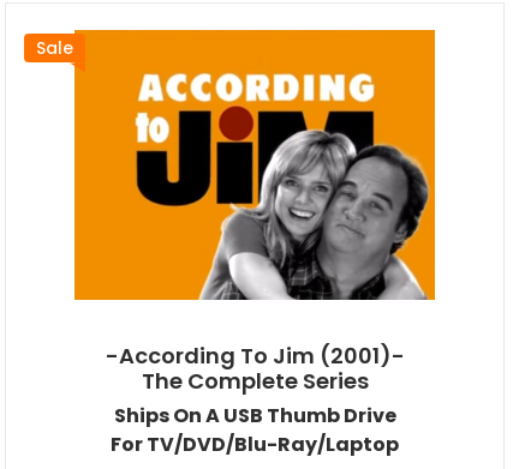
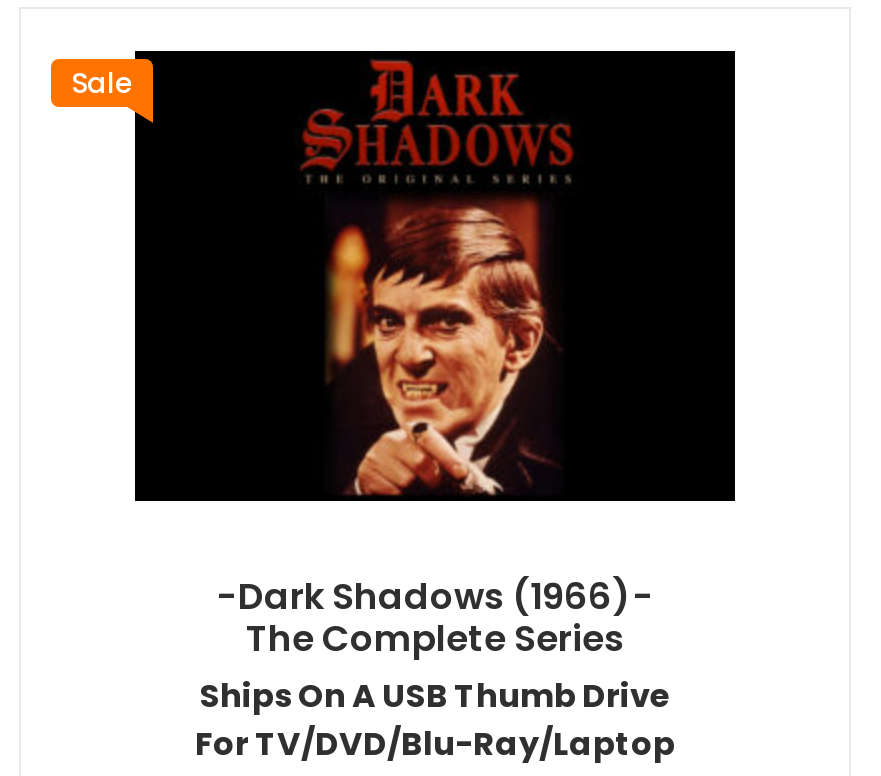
- [image]
- -According To Jim (2001)-
+ [image]
+ -Dark Shadows (1966)-
